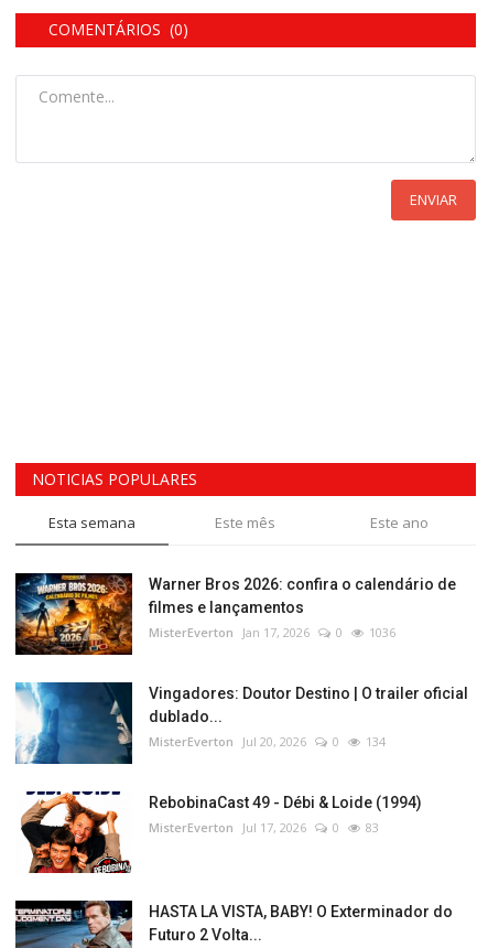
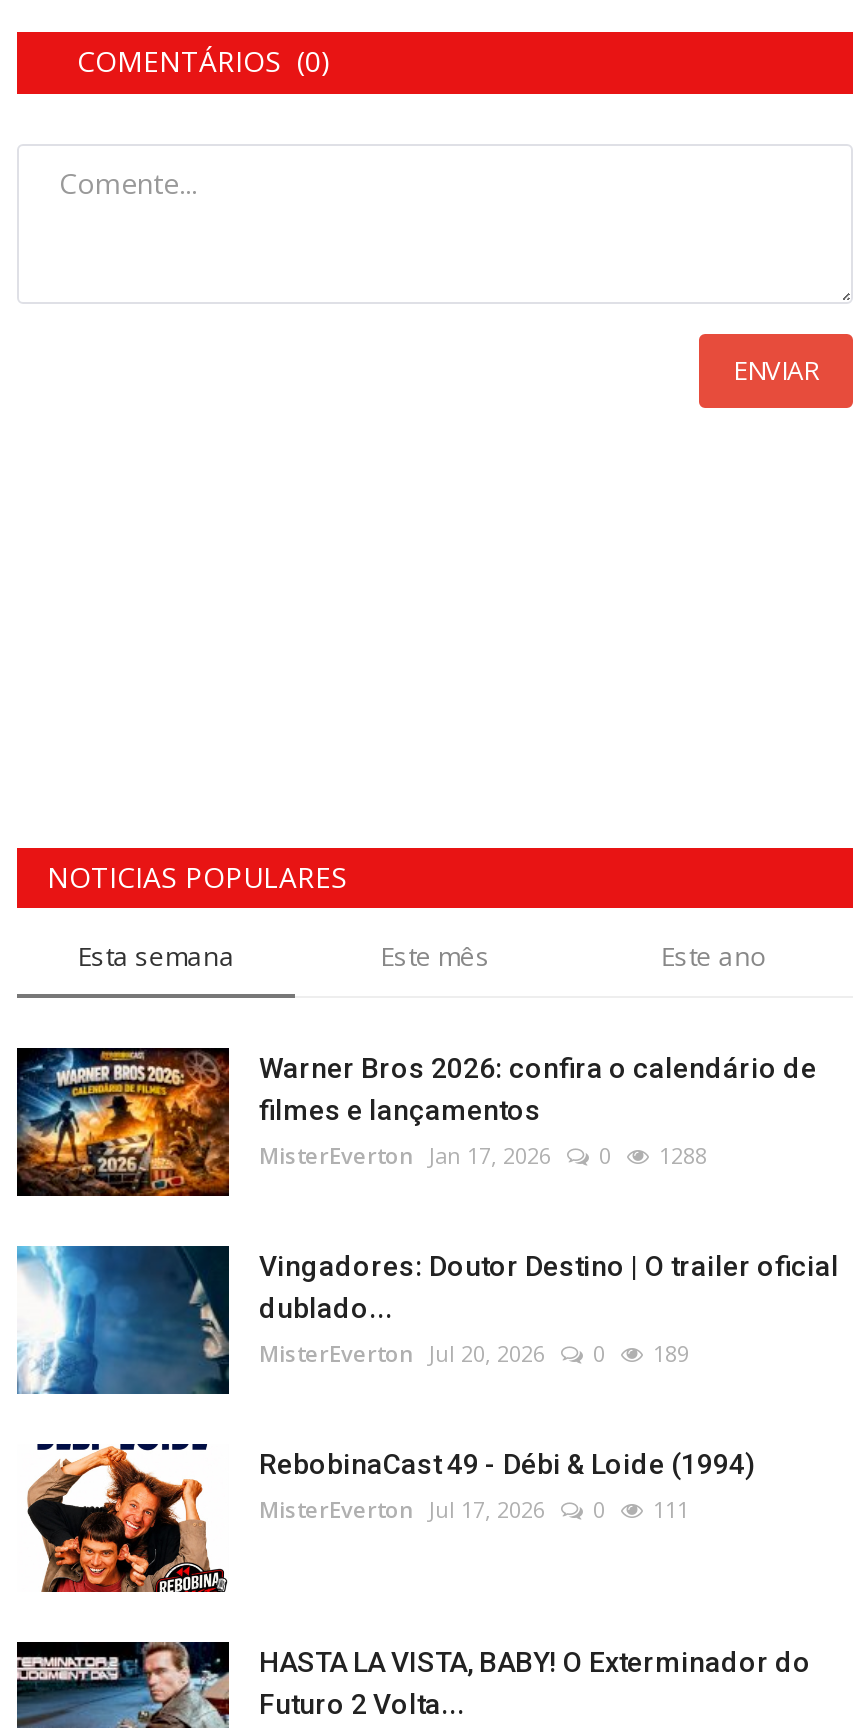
- MisterEverton Jan 17, 2026 0 1036
+ MisterEverton Jan 17, 2026 0 1288

- MisterEverton Jul 20, 2026 0 134
+ MisterEverton Jul 20, 2026 0 189

- MisterEverton Jul 17, 2026 0 83
+ MisterEverton Jul 17, 2026 0 111
